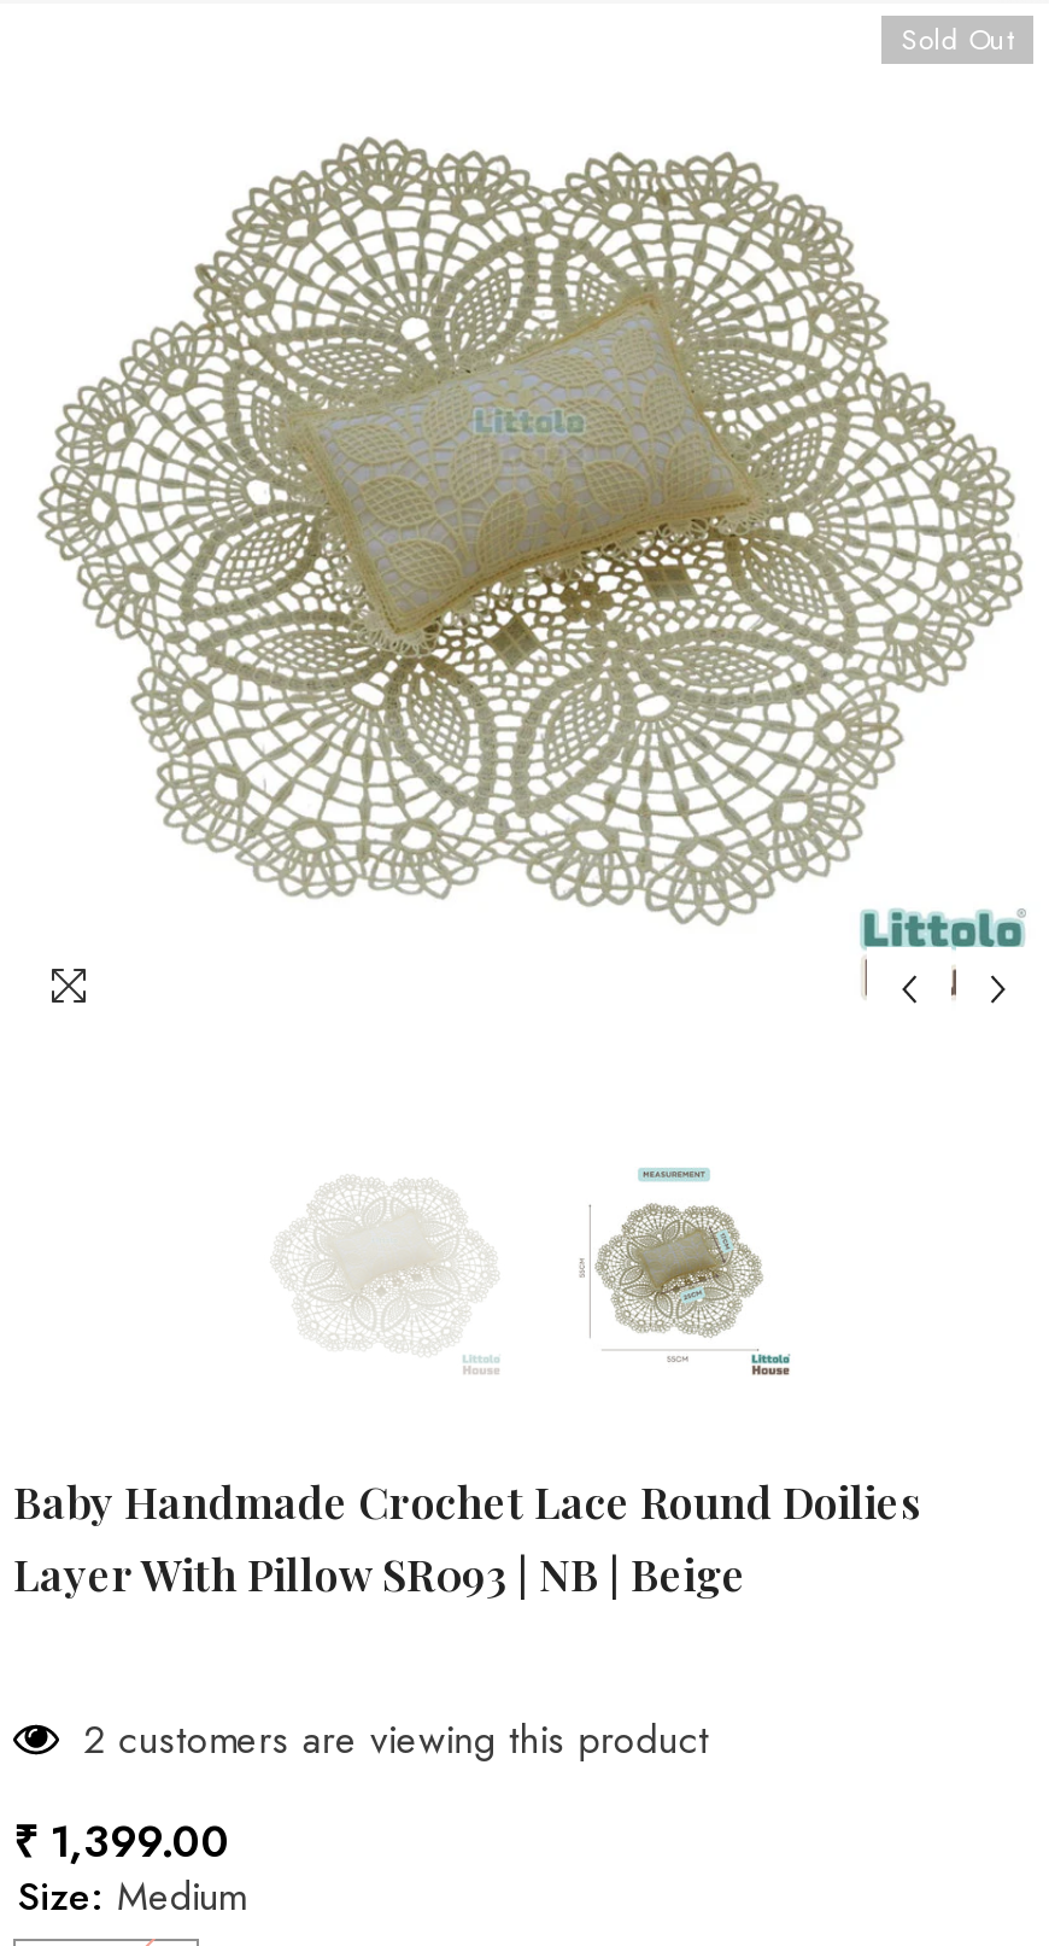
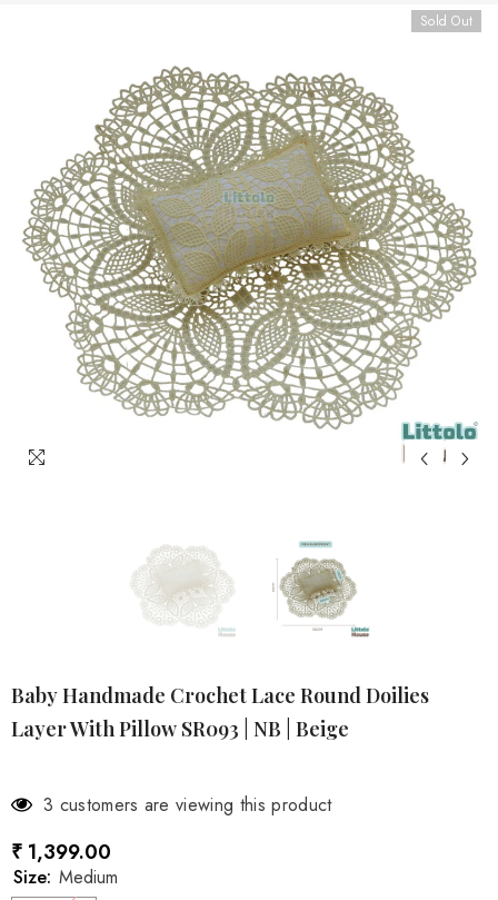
- 2 customers are viewing this product
+ 3 customers are viewing this product
